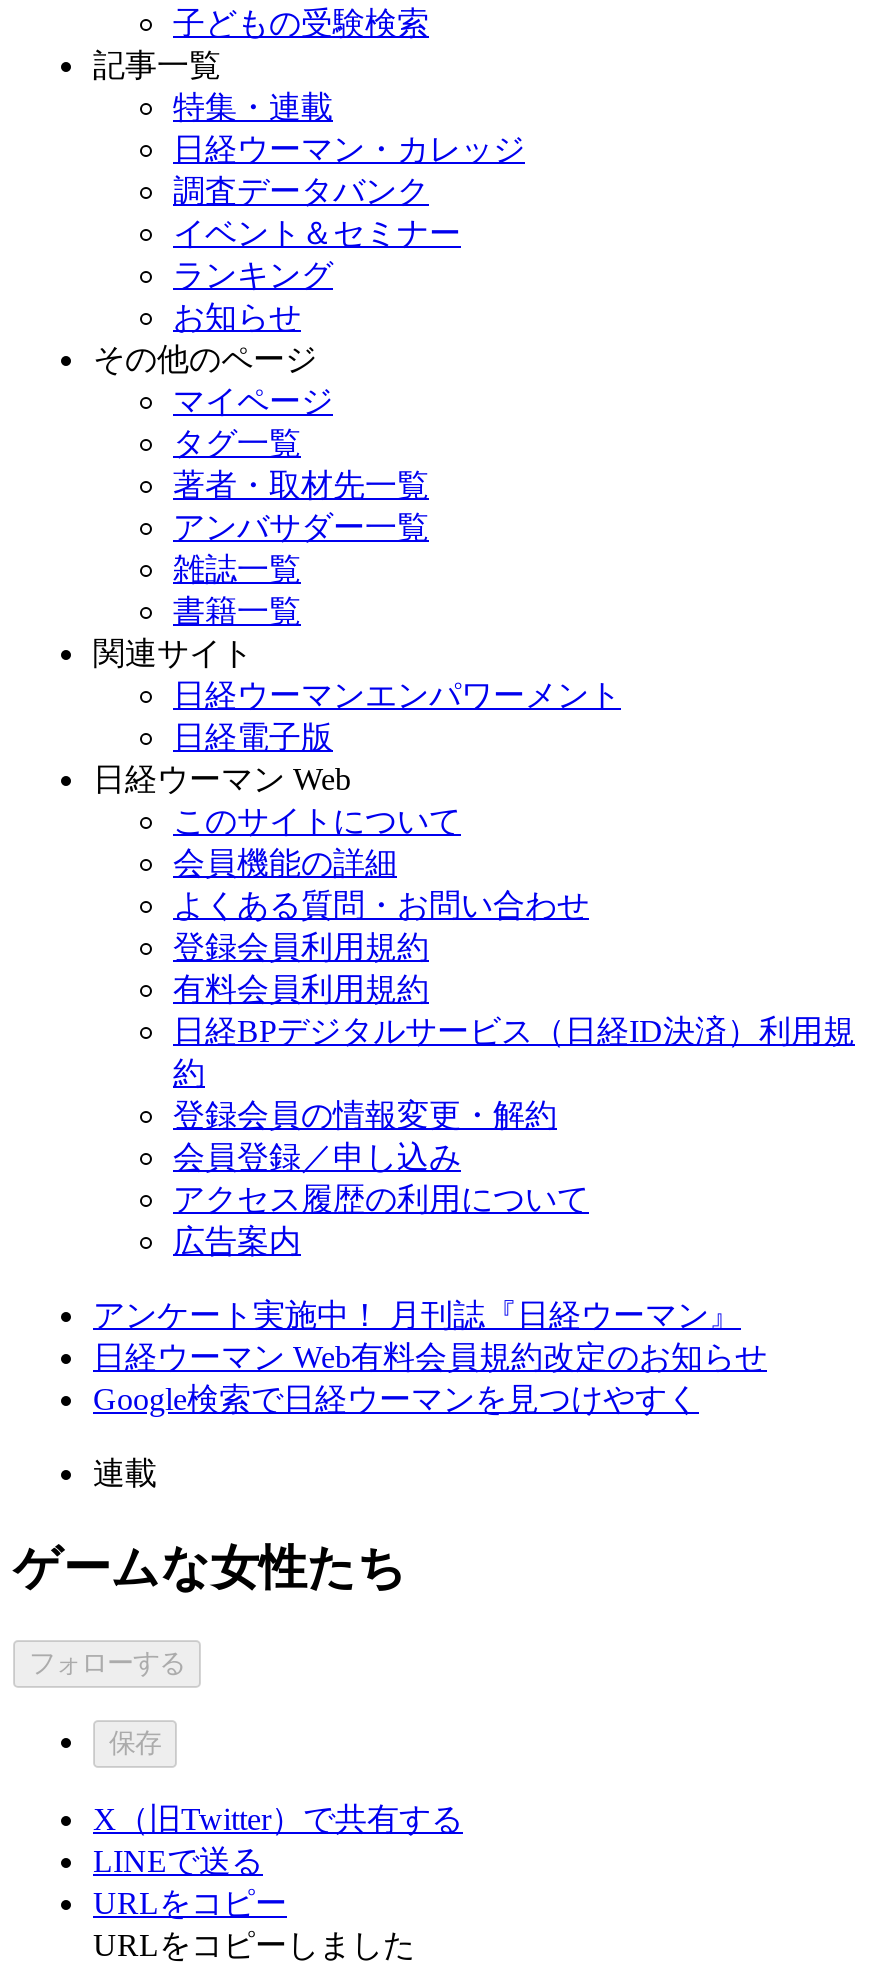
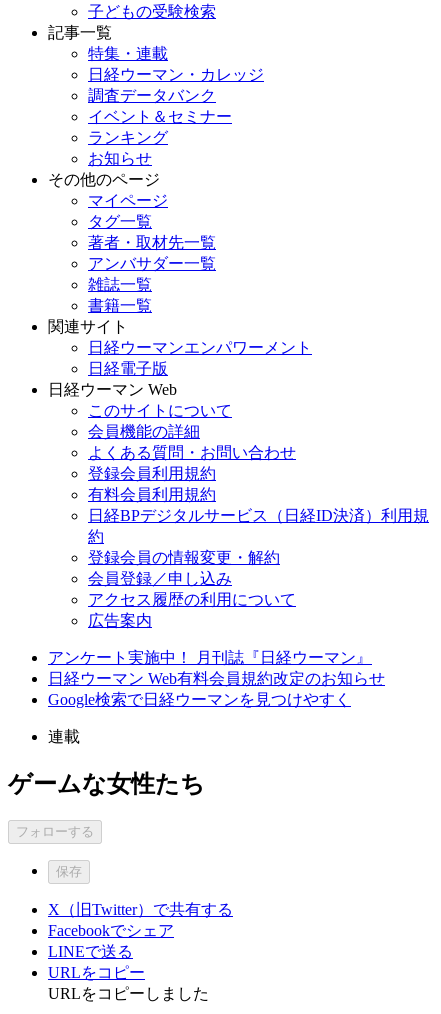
+ Facebookでシェア
